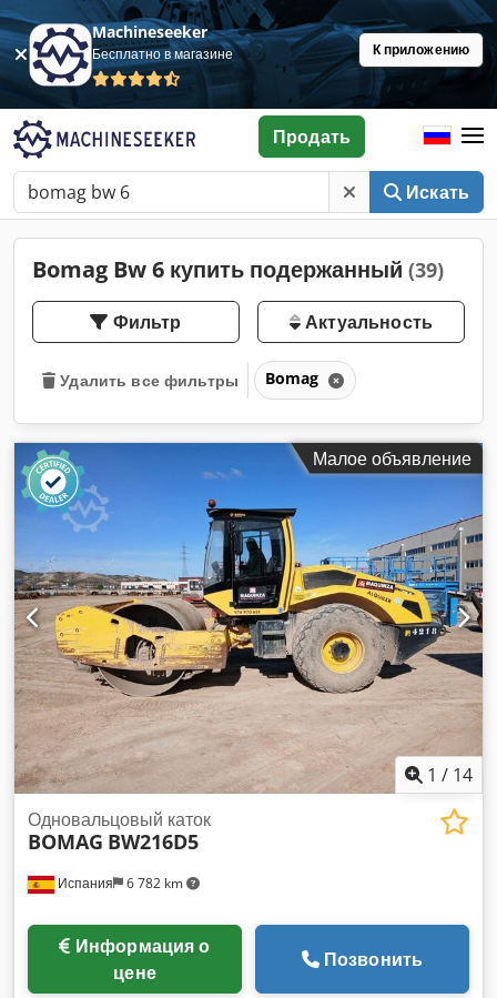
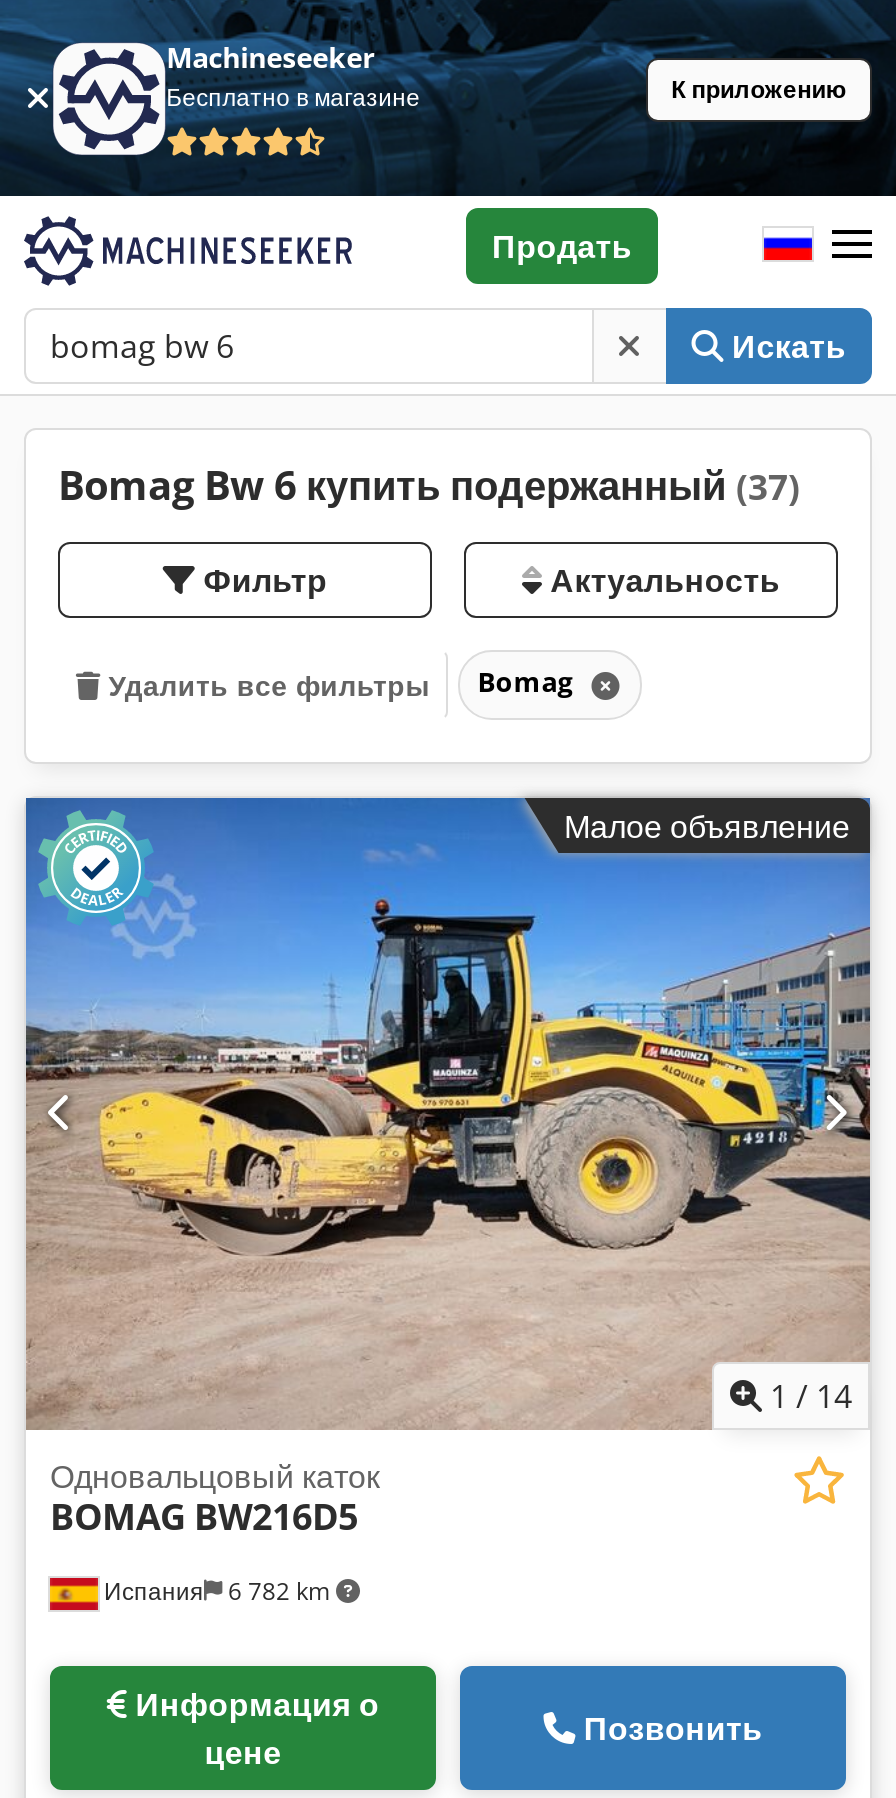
- Bomag Bw 6 купить подержанный (39)
+ Bomag Bw 6 купить подержанный (37)
